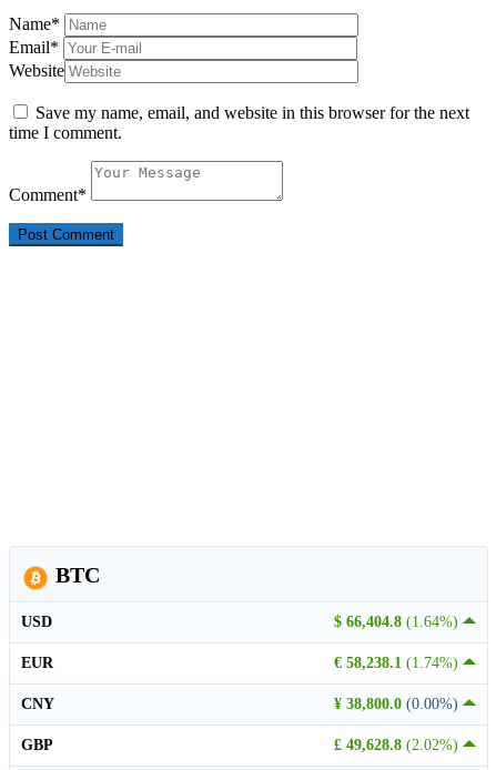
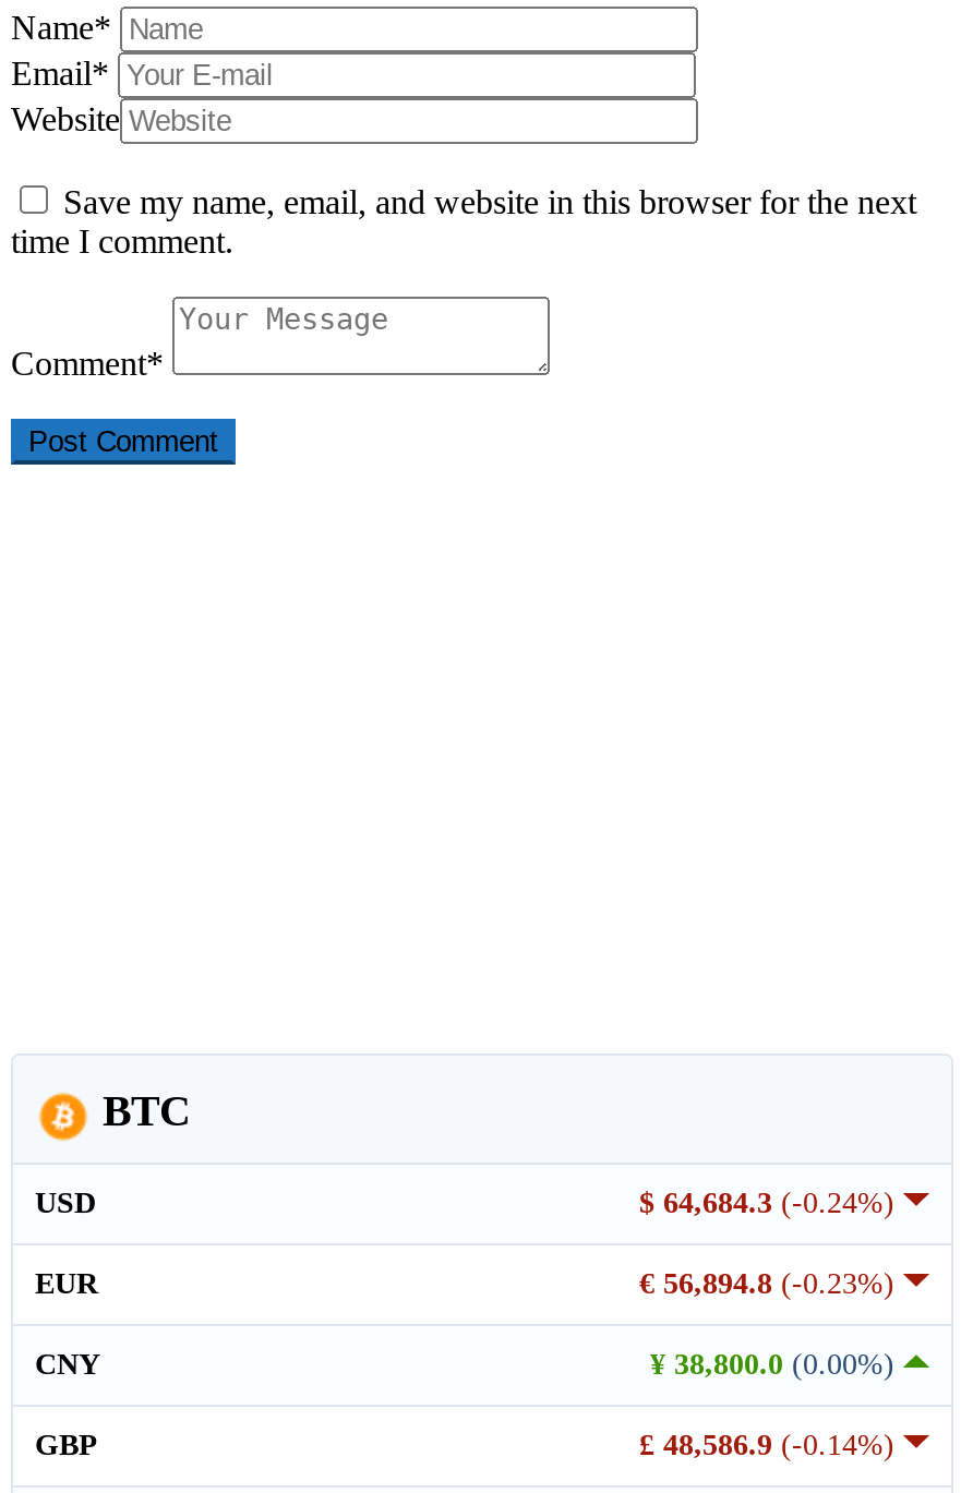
- $ 66,404.8 (1.64%)
+ $ 64,684.3 (-0.24%)

- € 58,238.1 (1.74%)
+ € 56,894.8 (-0.23%)

- £ 49,628.8 (2.02%)
+ £ 48,586.9 (-0.14%)
